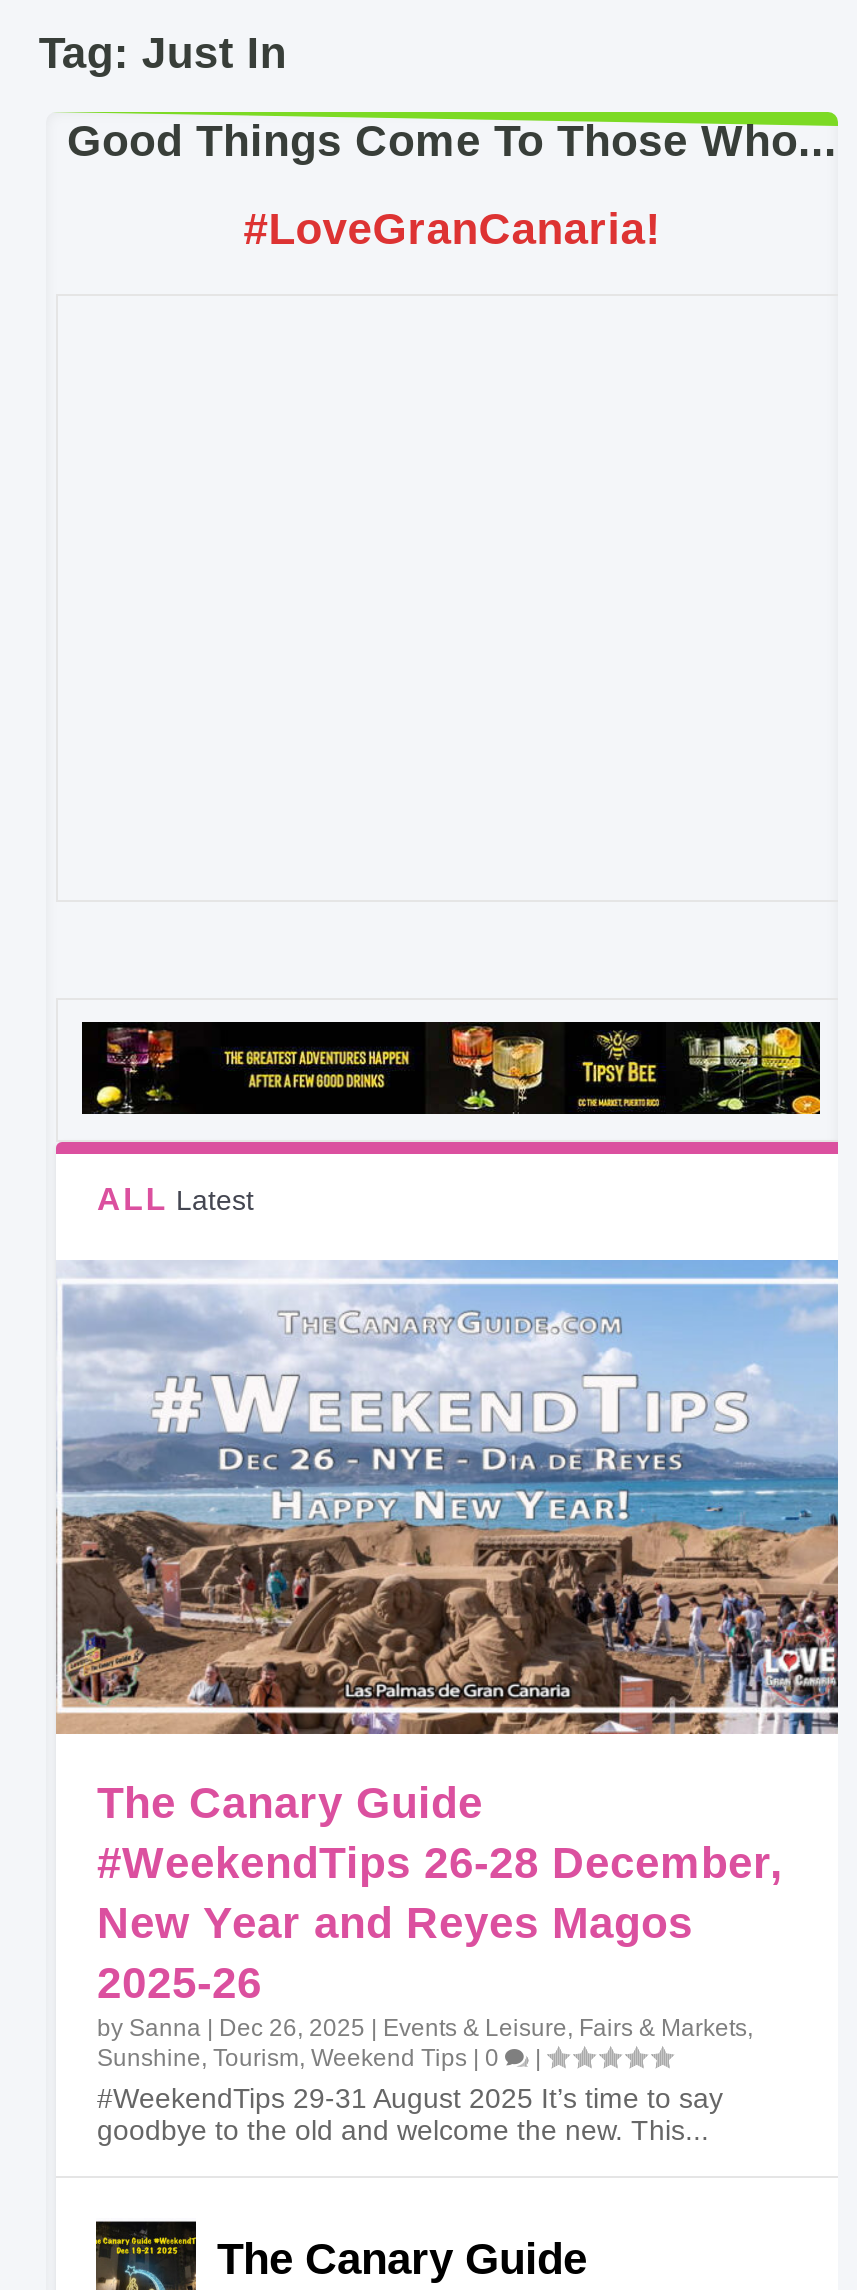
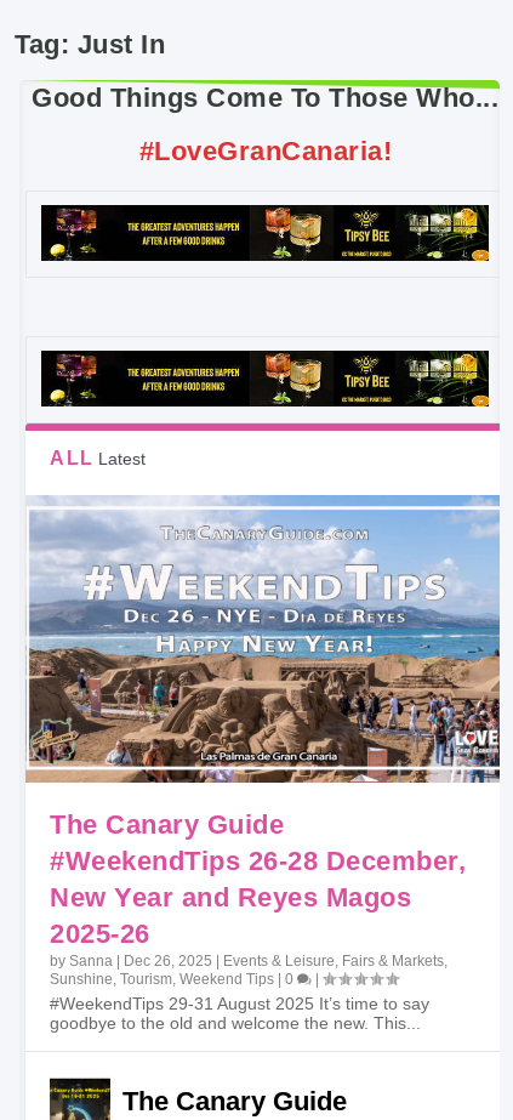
+ [image]
